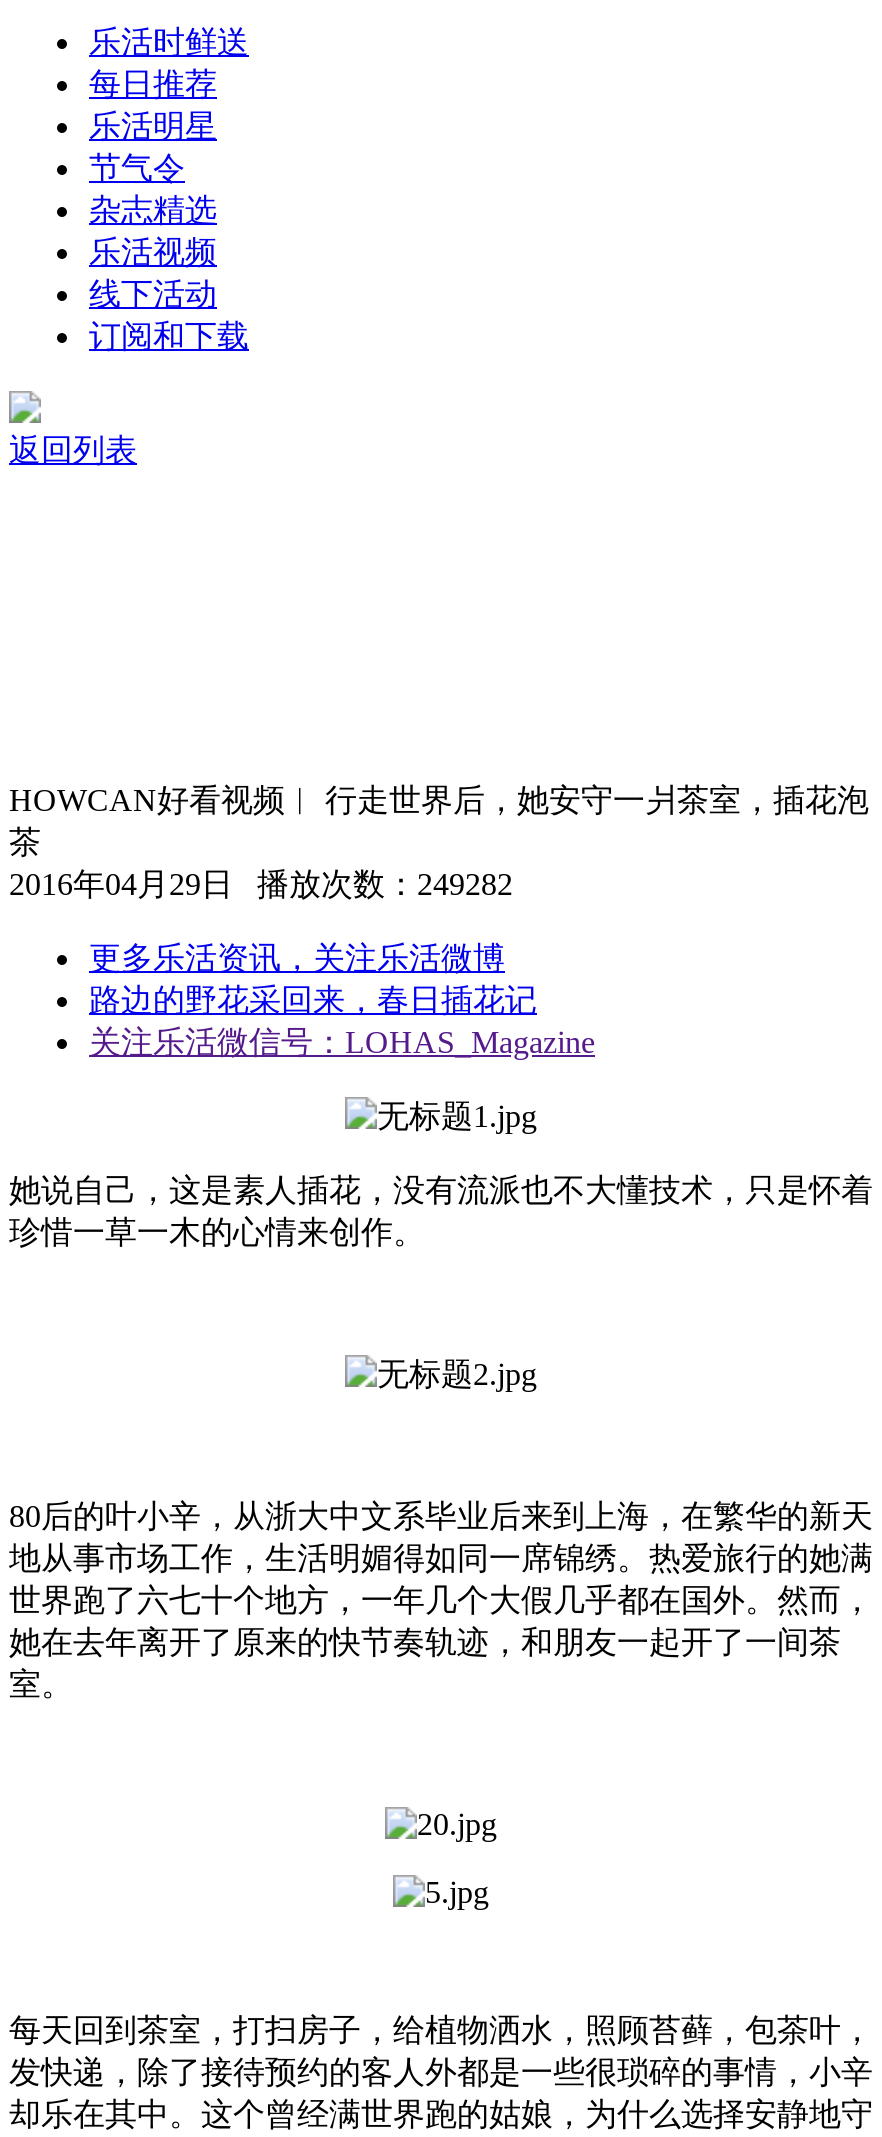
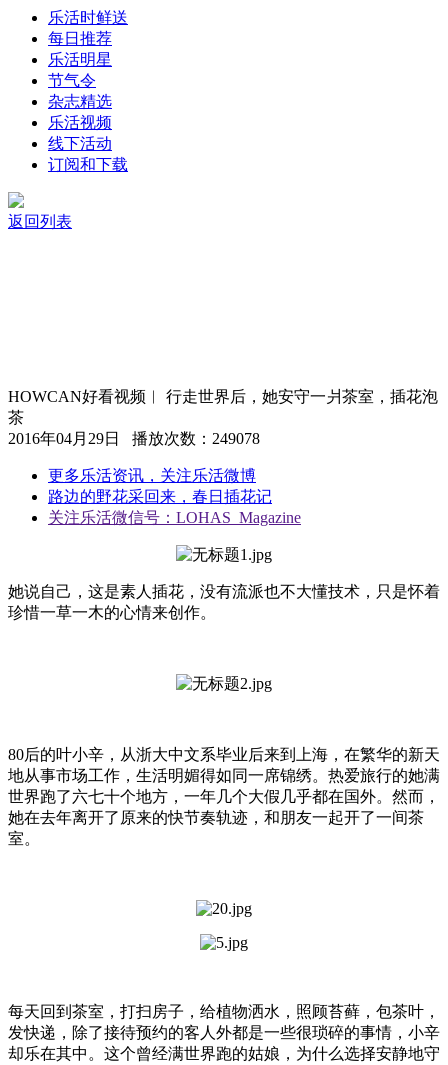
- 2016年04月29日 播放次数：249282
+ 2016年04月29日 播放次数：249078
